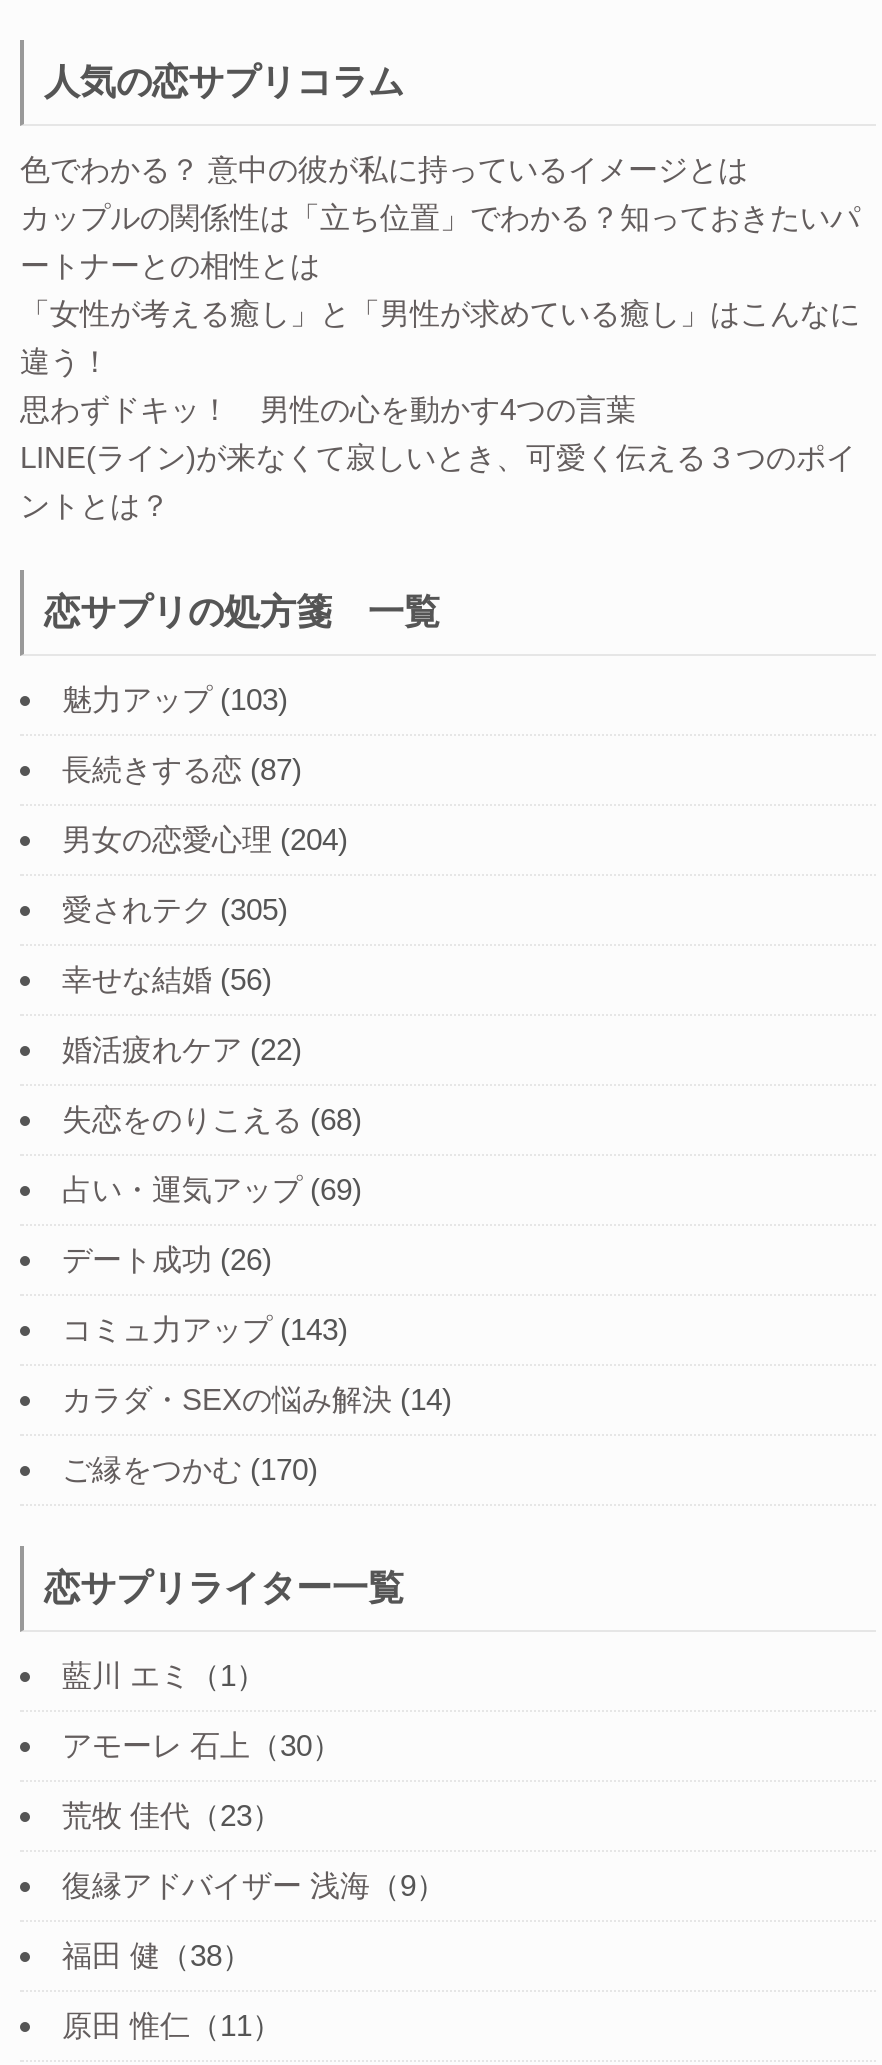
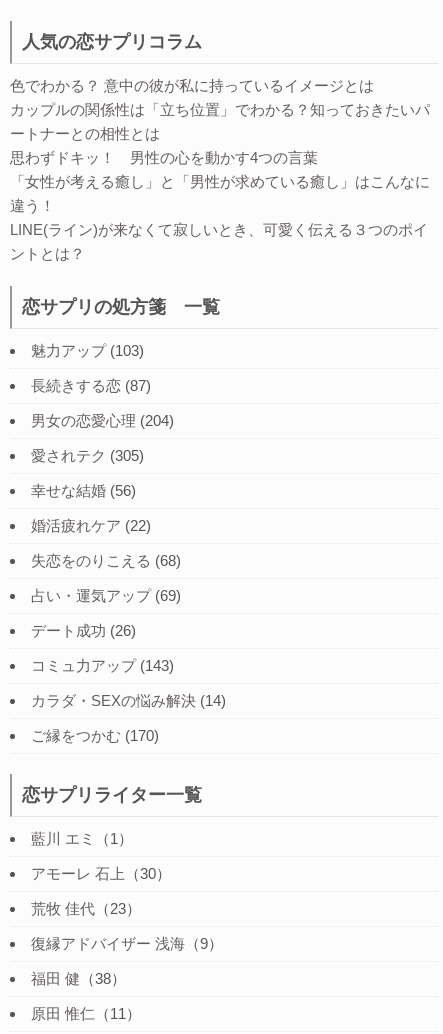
moved down: 「女性が考える癒し」と「男性が求めている癒し」はこんなに | 違う！

moved up: 思わずドキッ！ 男性の心を動かす4つの言葉
